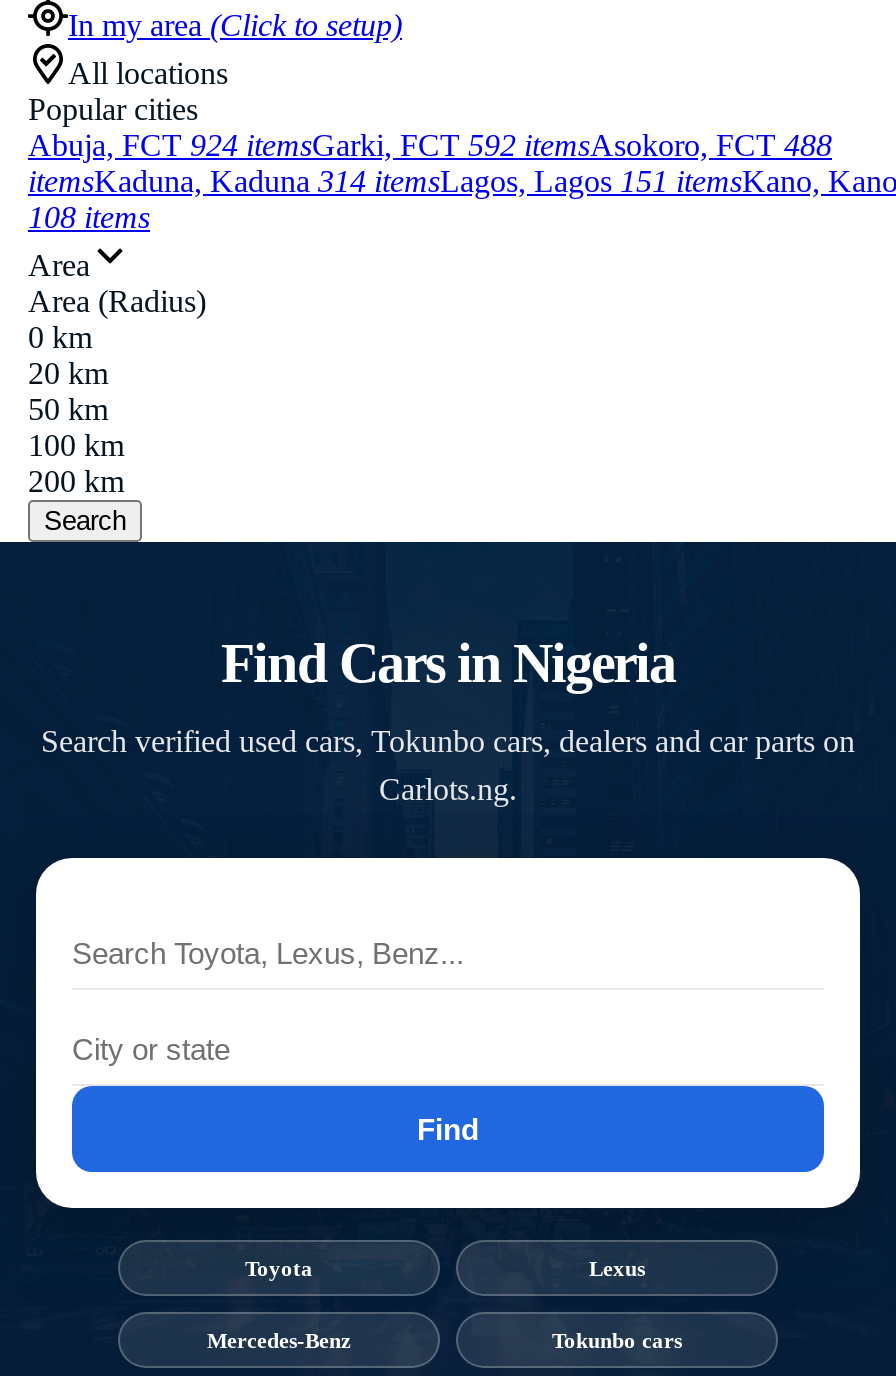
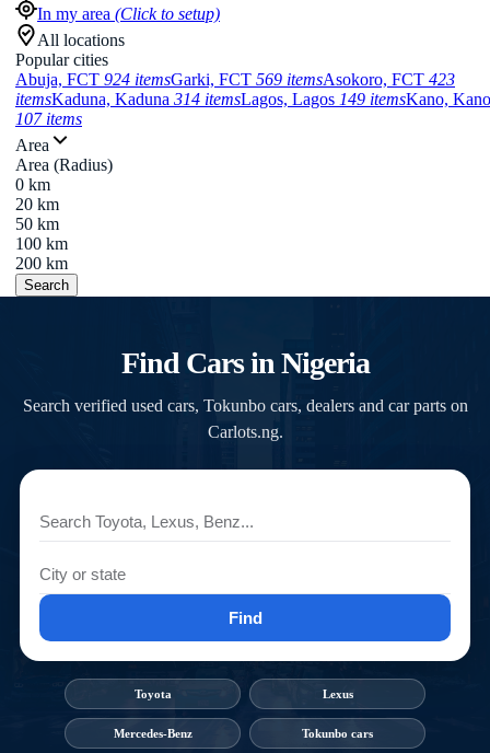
- Abuja, FCT 924 itemsGarki, FCT 592 itemsAsokoro, FCT 488
+ Abuja, FCT 924 itemsGarki, FCT 569 itemsAsokoro, FCT 423

- itemsKaduna, Kaduna 314 itemsLagos, Lagos 151 itemsKano, Kano
+ itemsKaduna, Kaduna 314 itemsLagos, Lagos 149 itemsKano, Kano

- 108 items
+ 107 items
